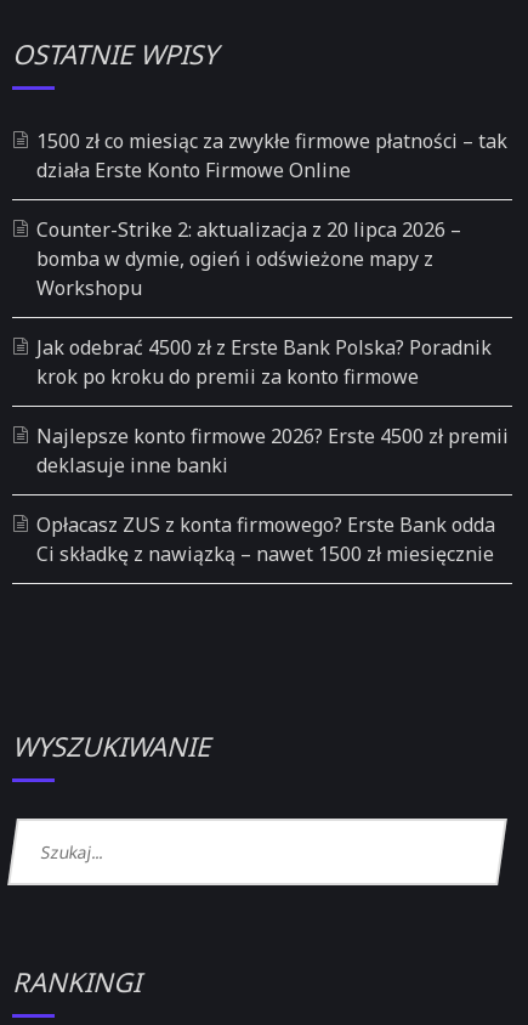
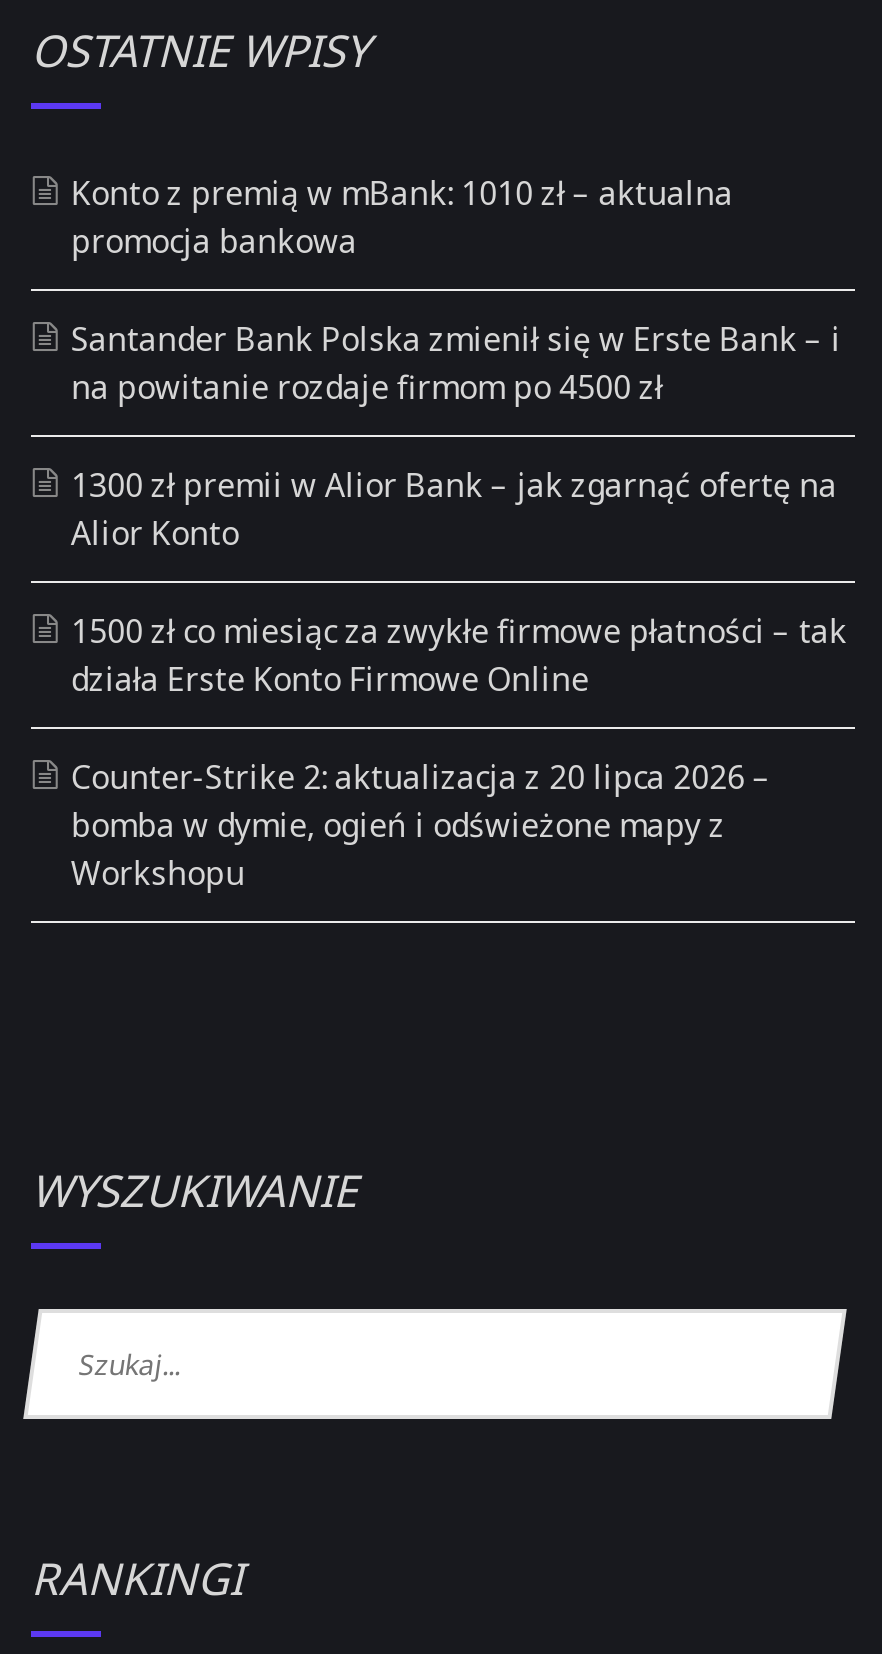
+ Konto z premią w mBank: 1010 zł – aktualna
+ promocja bankowa
+ Santander Bank Polska zmienił się w Erste Bank – i
+ na powitanie rozdaje firmom po 4500 zł
+ 1300 zł premii w Alior Bank – jak zgarnąć ofertę na
+ Alior Konto

moved down: 1500 zł co miesiąc za zwykłe firmowe płatności – tak | działa Erste Konto Firmowe Online | Counter-Strike 2: aktualizacja z 20 lipca 2026 – | bomba w dymie, ogień i odświeżone mapy z | Workshopu

- Jak odebrać 4500 zł z Erste Bank Polska? Poradnik
- krok po kroku do premii za konto firmowe
- Najlepsze konto firmowe 2026? Erste 4500 zł premii
- deklasuje inne banki
- Opłacasz ZUS z konta firmowego? Erste Bank odda
- Ci składkę z nawiązką – nawet 1500 zł miesięcznie
